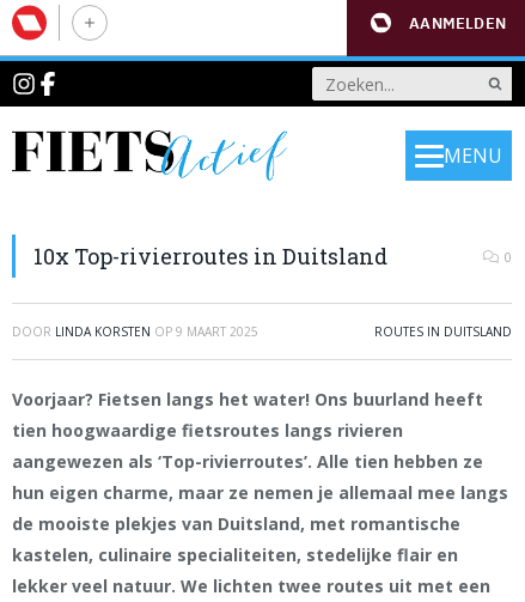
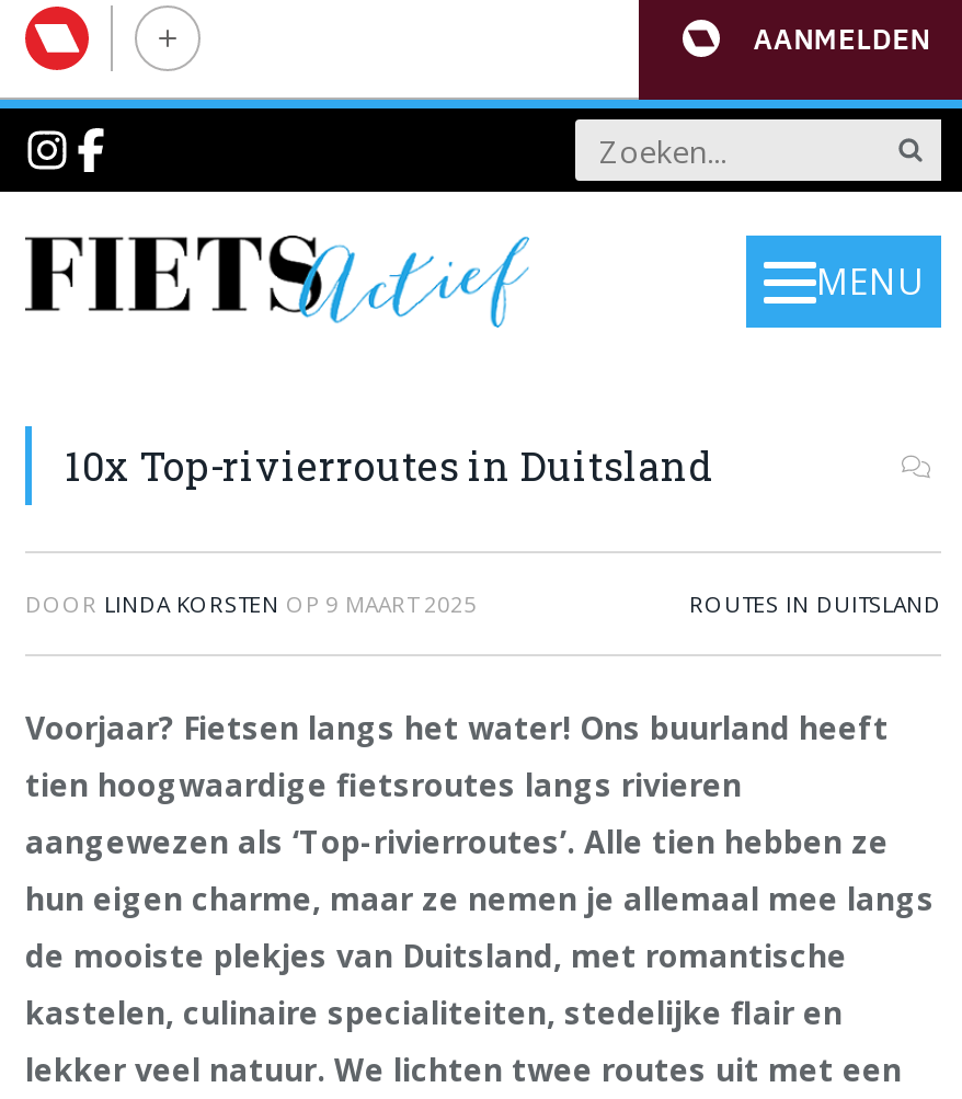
- 0
